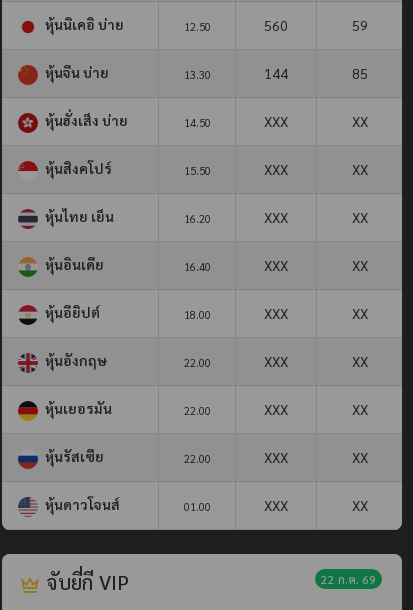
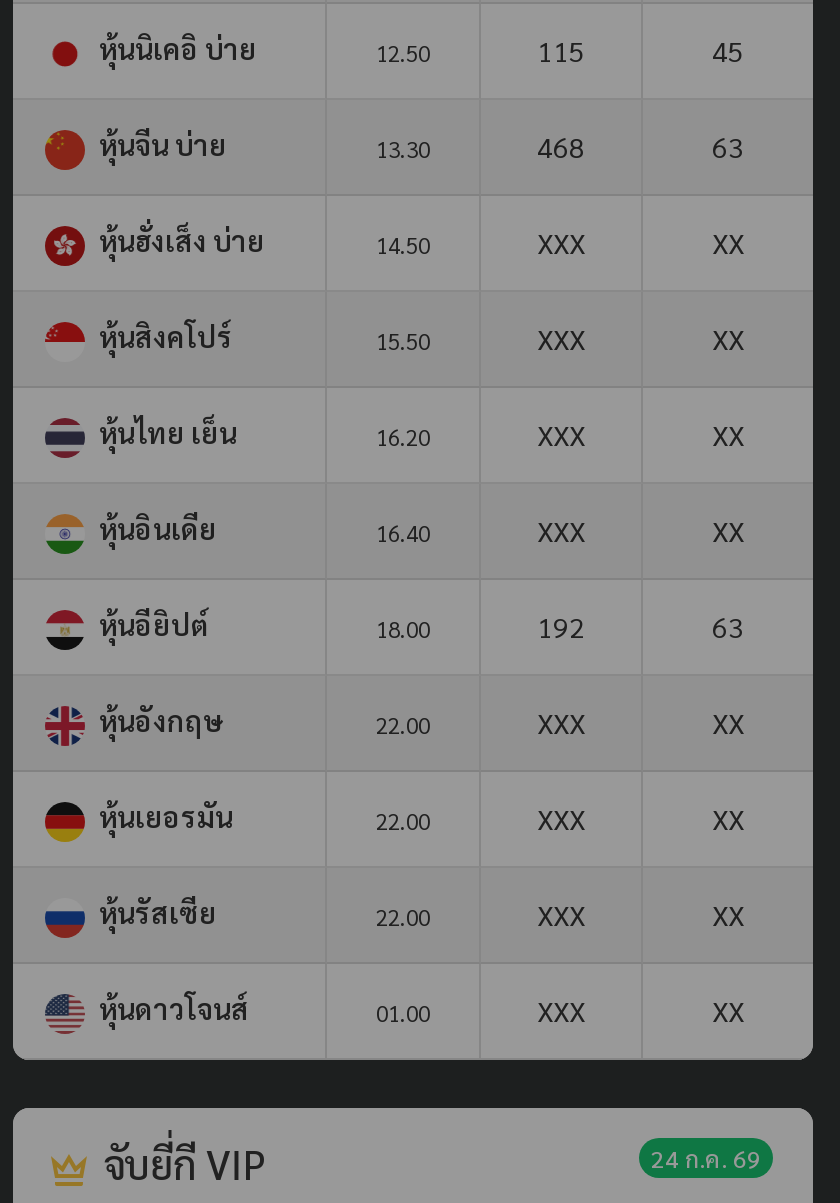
- 560
+ 115

- 59
+ 45

- 144
+ 468

- 85
+ 63

- XXX
- XX
+ 192
+ 63

- 22 ก.ค. 69
+ 24 ก.ค. 69
